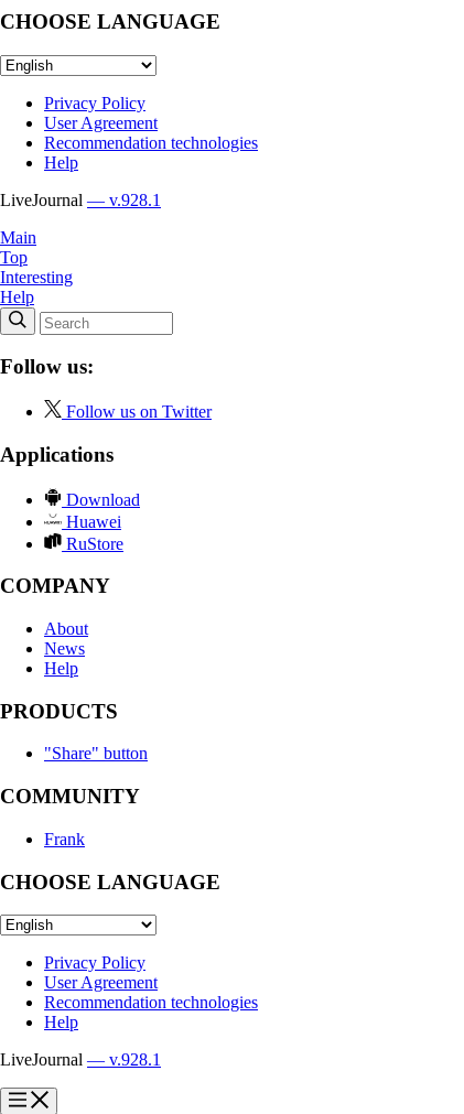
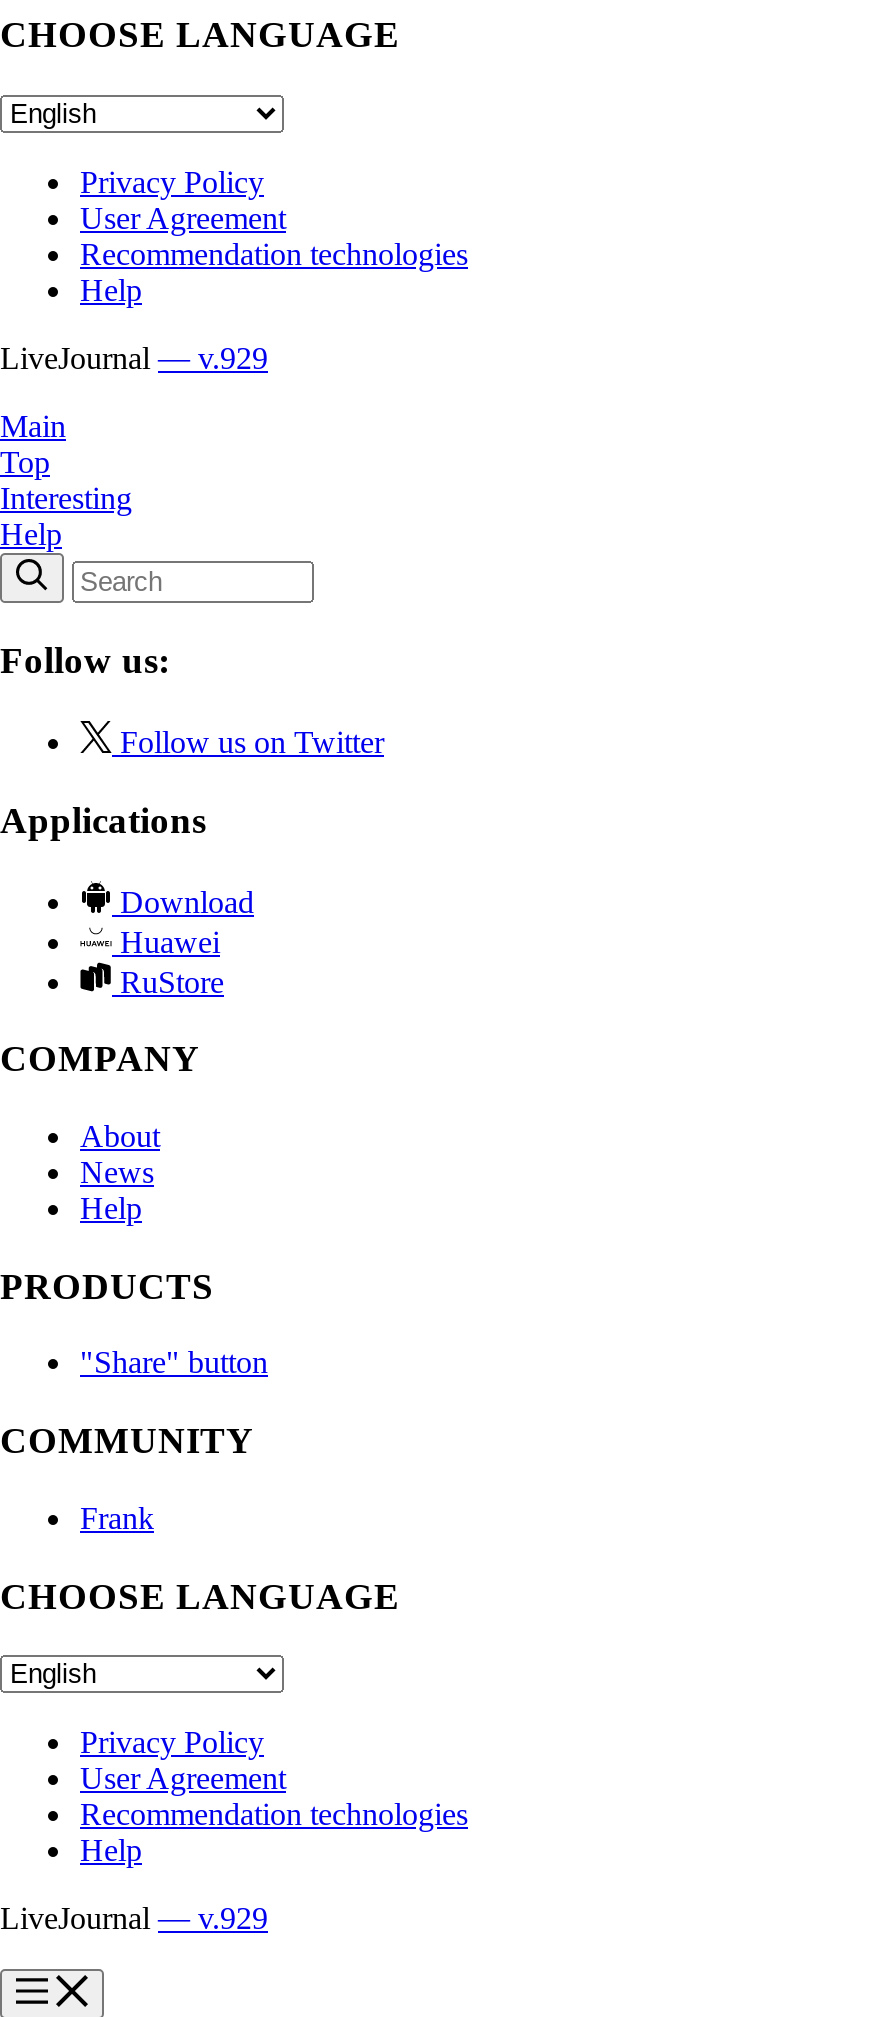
- LiveJournal — v.928.1
+ LiveJournal — v.929

- LiveJournal — v.928.1
+ LiveJournal — v.929
